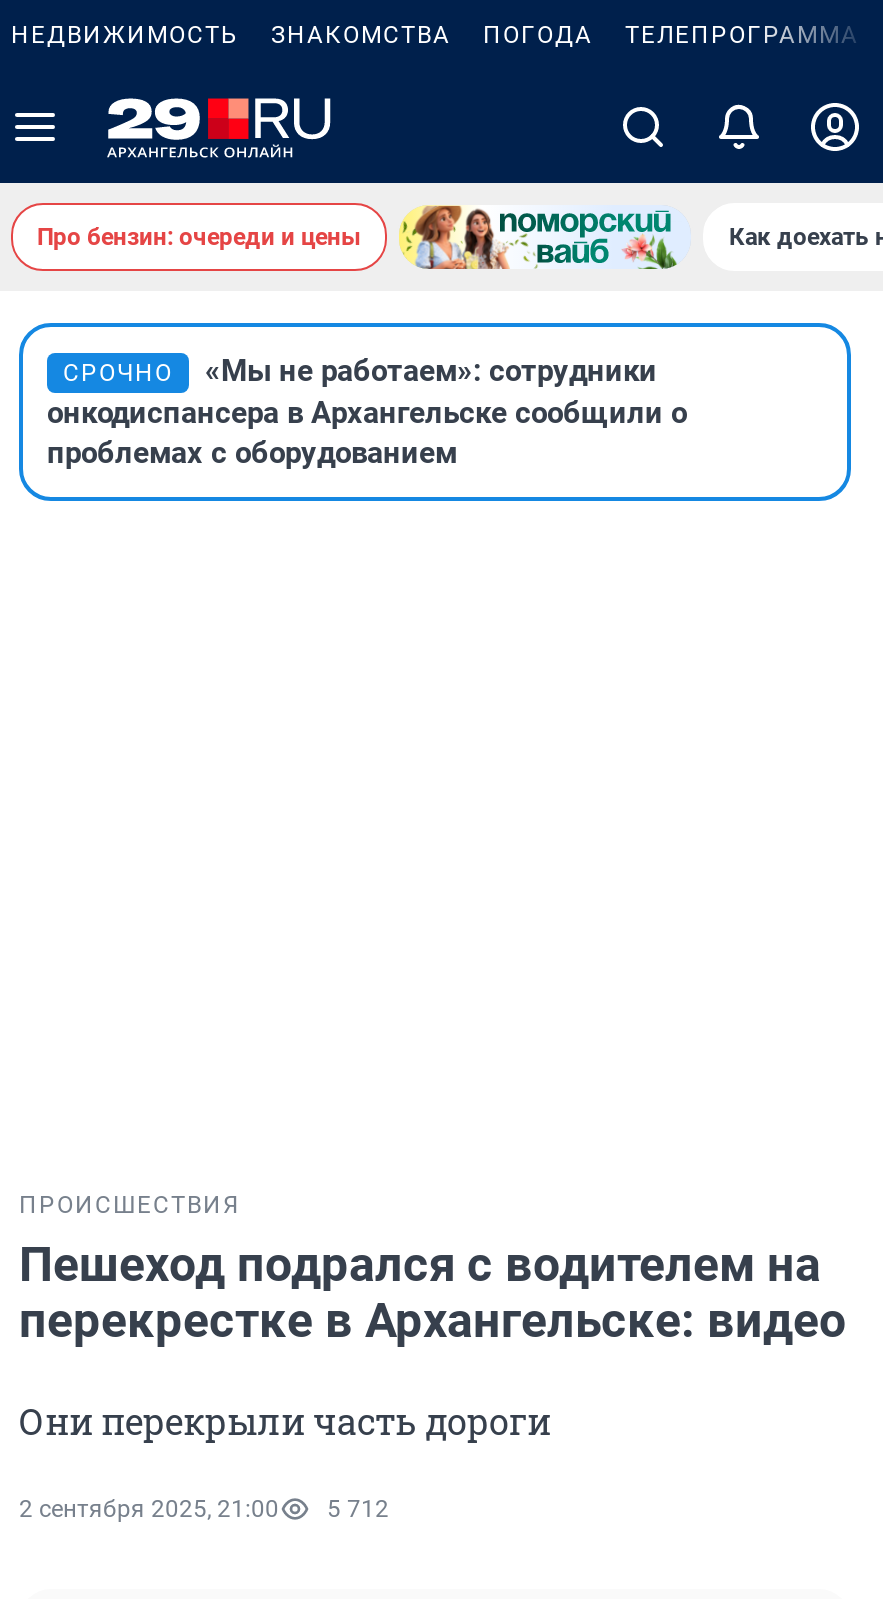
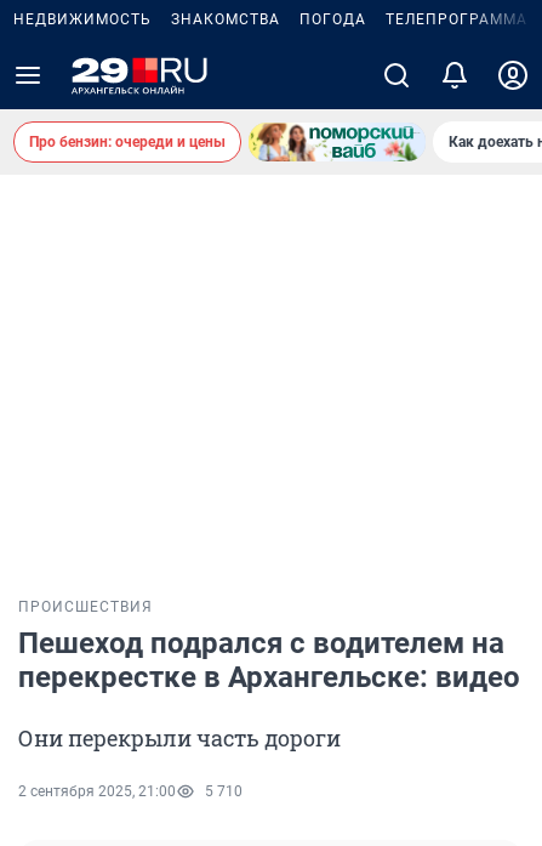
- [image]
- СРОЧНО
- «Мы не работаем»: сотрудники
- онкодиспансера в Архангельске сообщили о
- проблемах с оборудованием

- 2 сентября 2025, 21:00 5 712
+ 2 сентября 2025, 21:00 5 710
